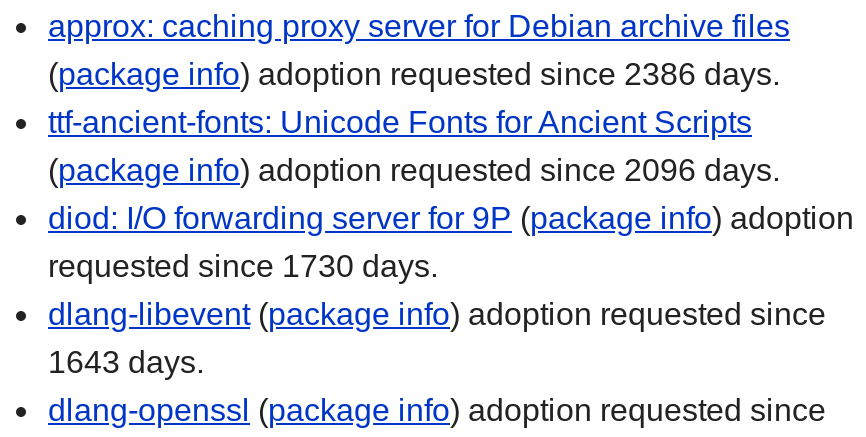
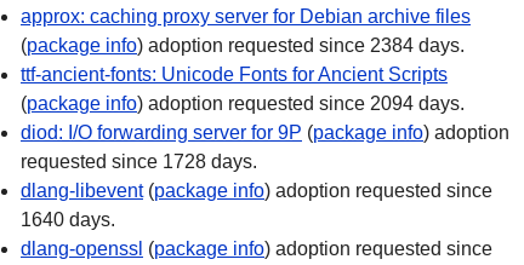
- (package info) adoption requested since 2386 days.
+ (package info) adoption requested since 2384 days.

- (package info) adoption requested since 2096 days.
+ (package info) adoption requested since 2094 days.

- requested since 1730 days.
+ requested since 1728 days.

- 1643 days.
+ 1640 days.
